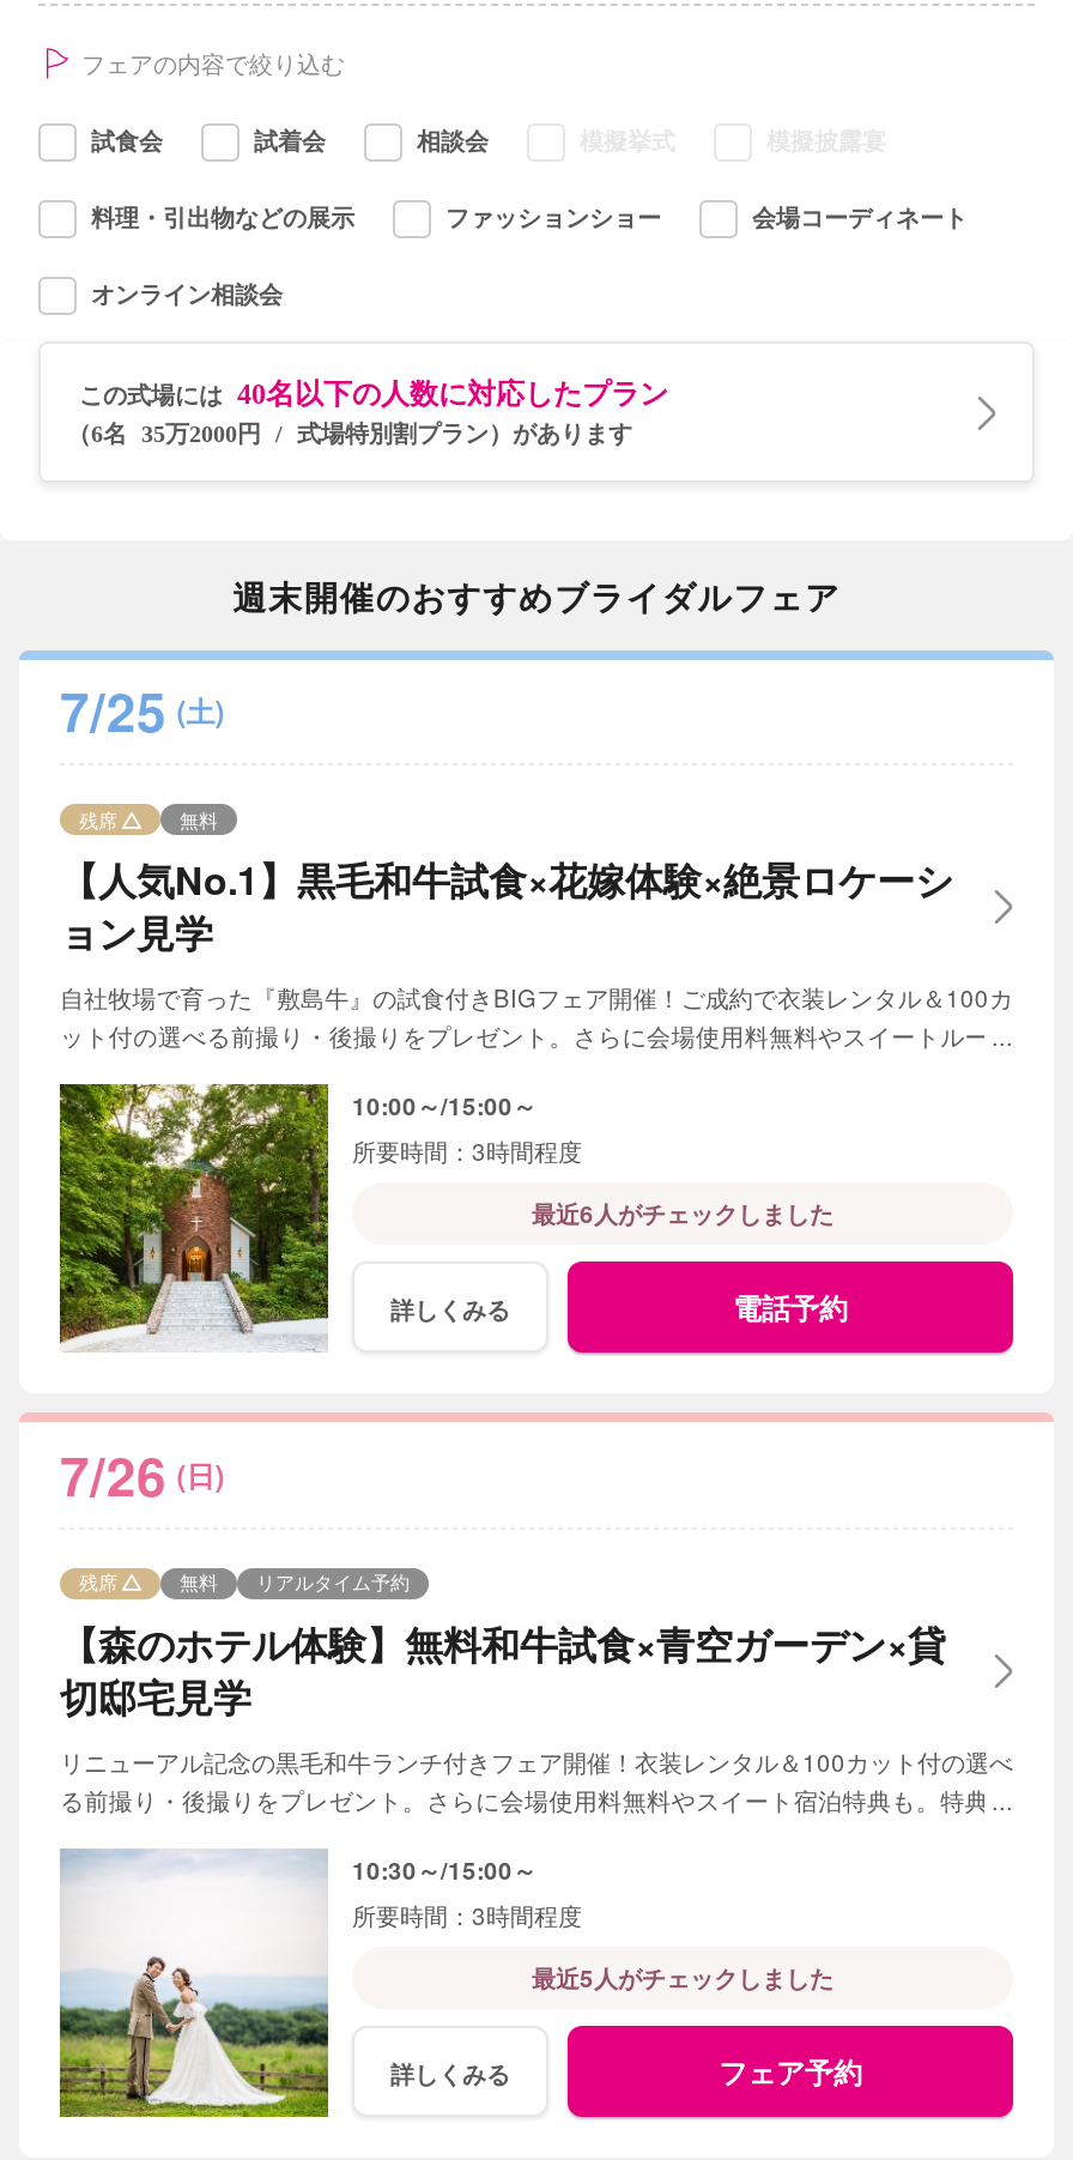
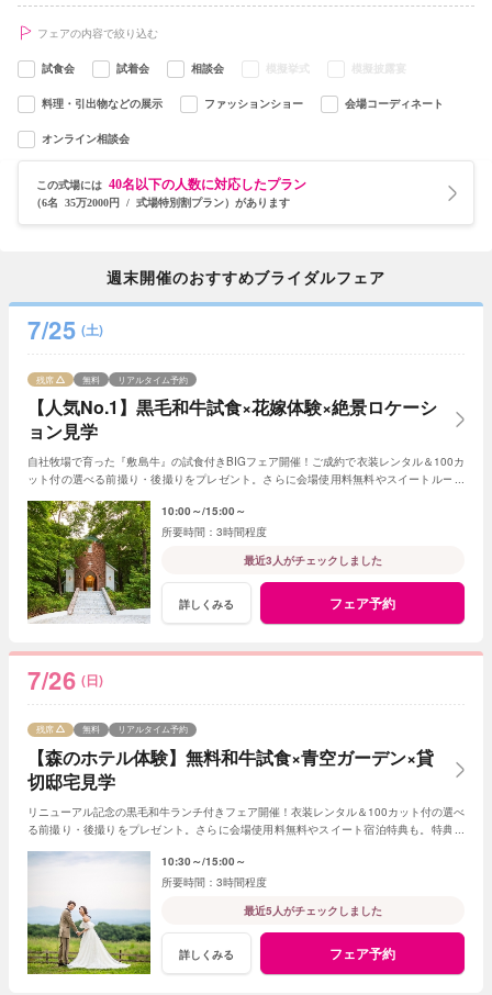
+ リアルタイム予約

- 最近6人がチェックしました
+ 最近3人がチェックしました

- 電話予約
+ フェア予約
